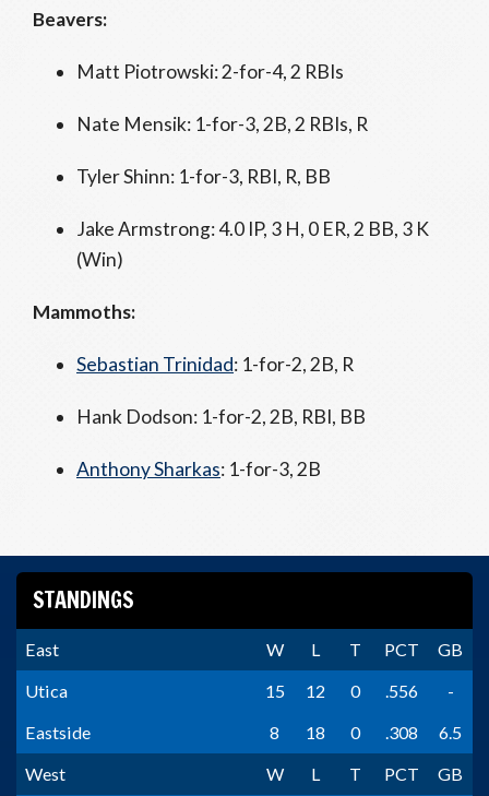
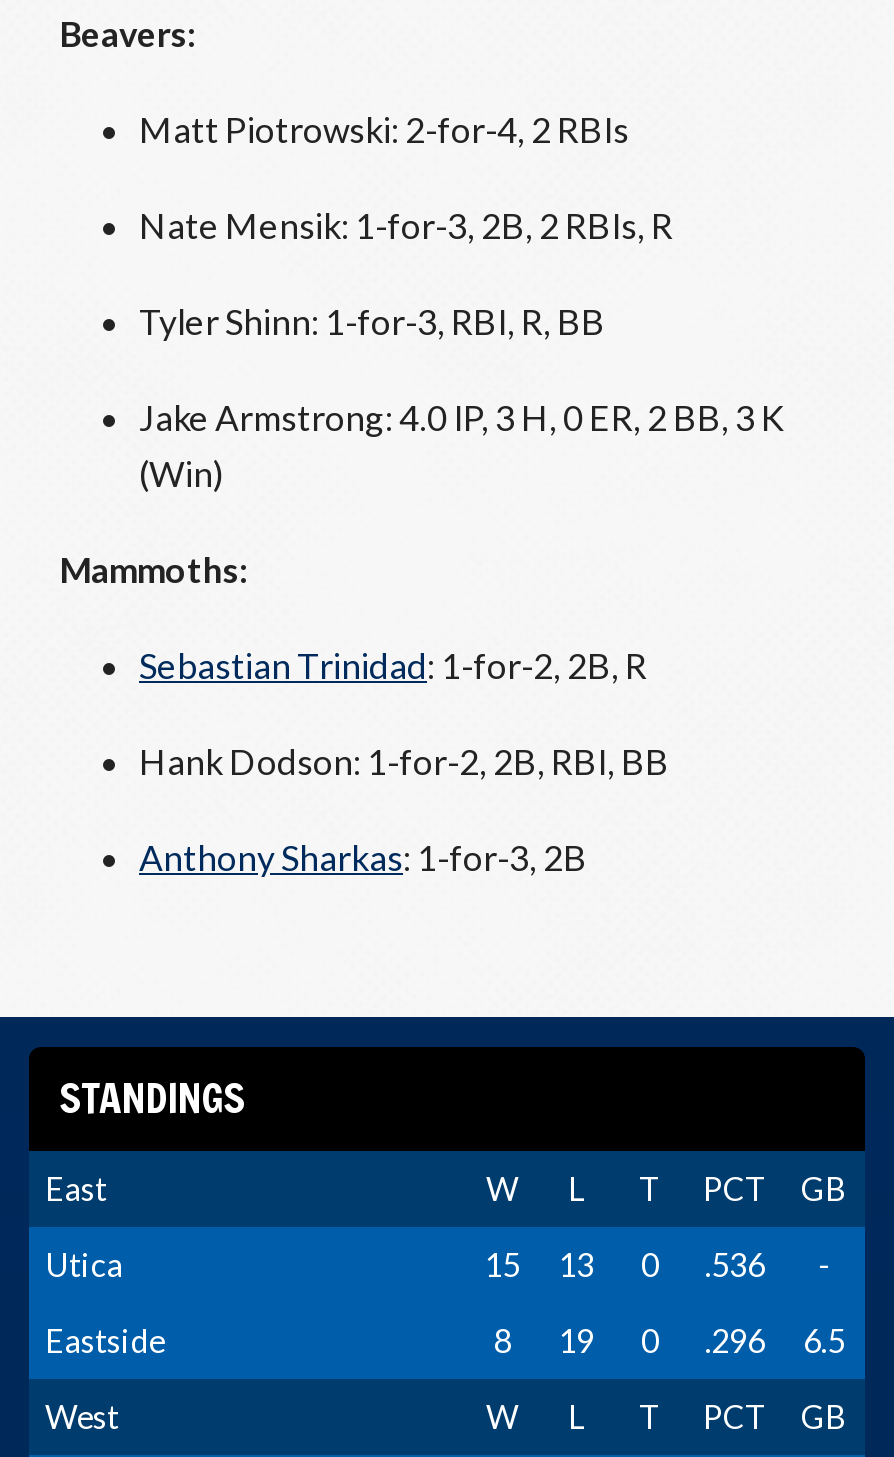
- 12
+ 13

- .556
+ .536

- 18
+ 19

- .308
+ .296
